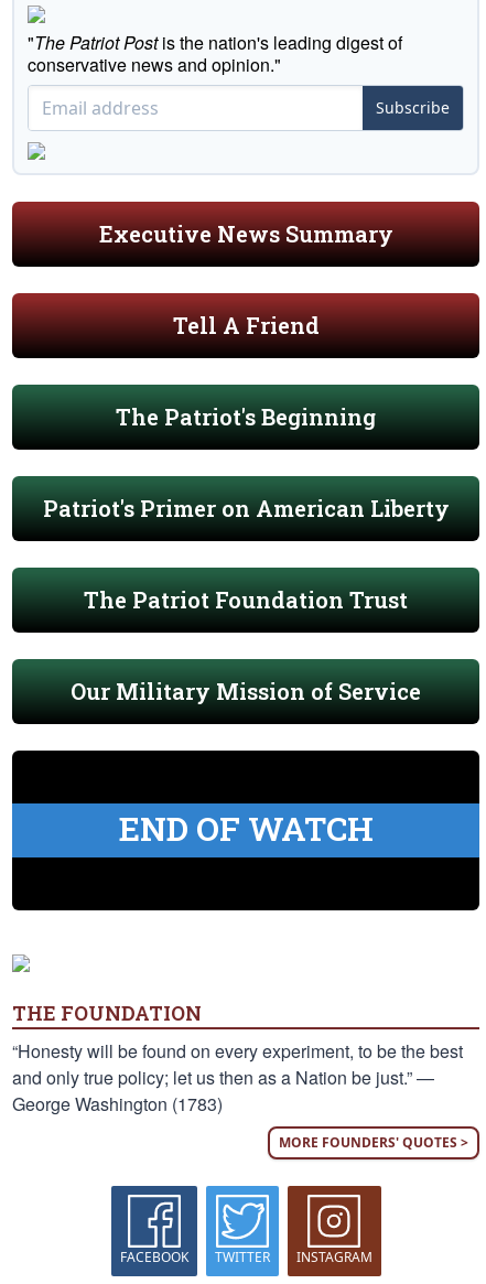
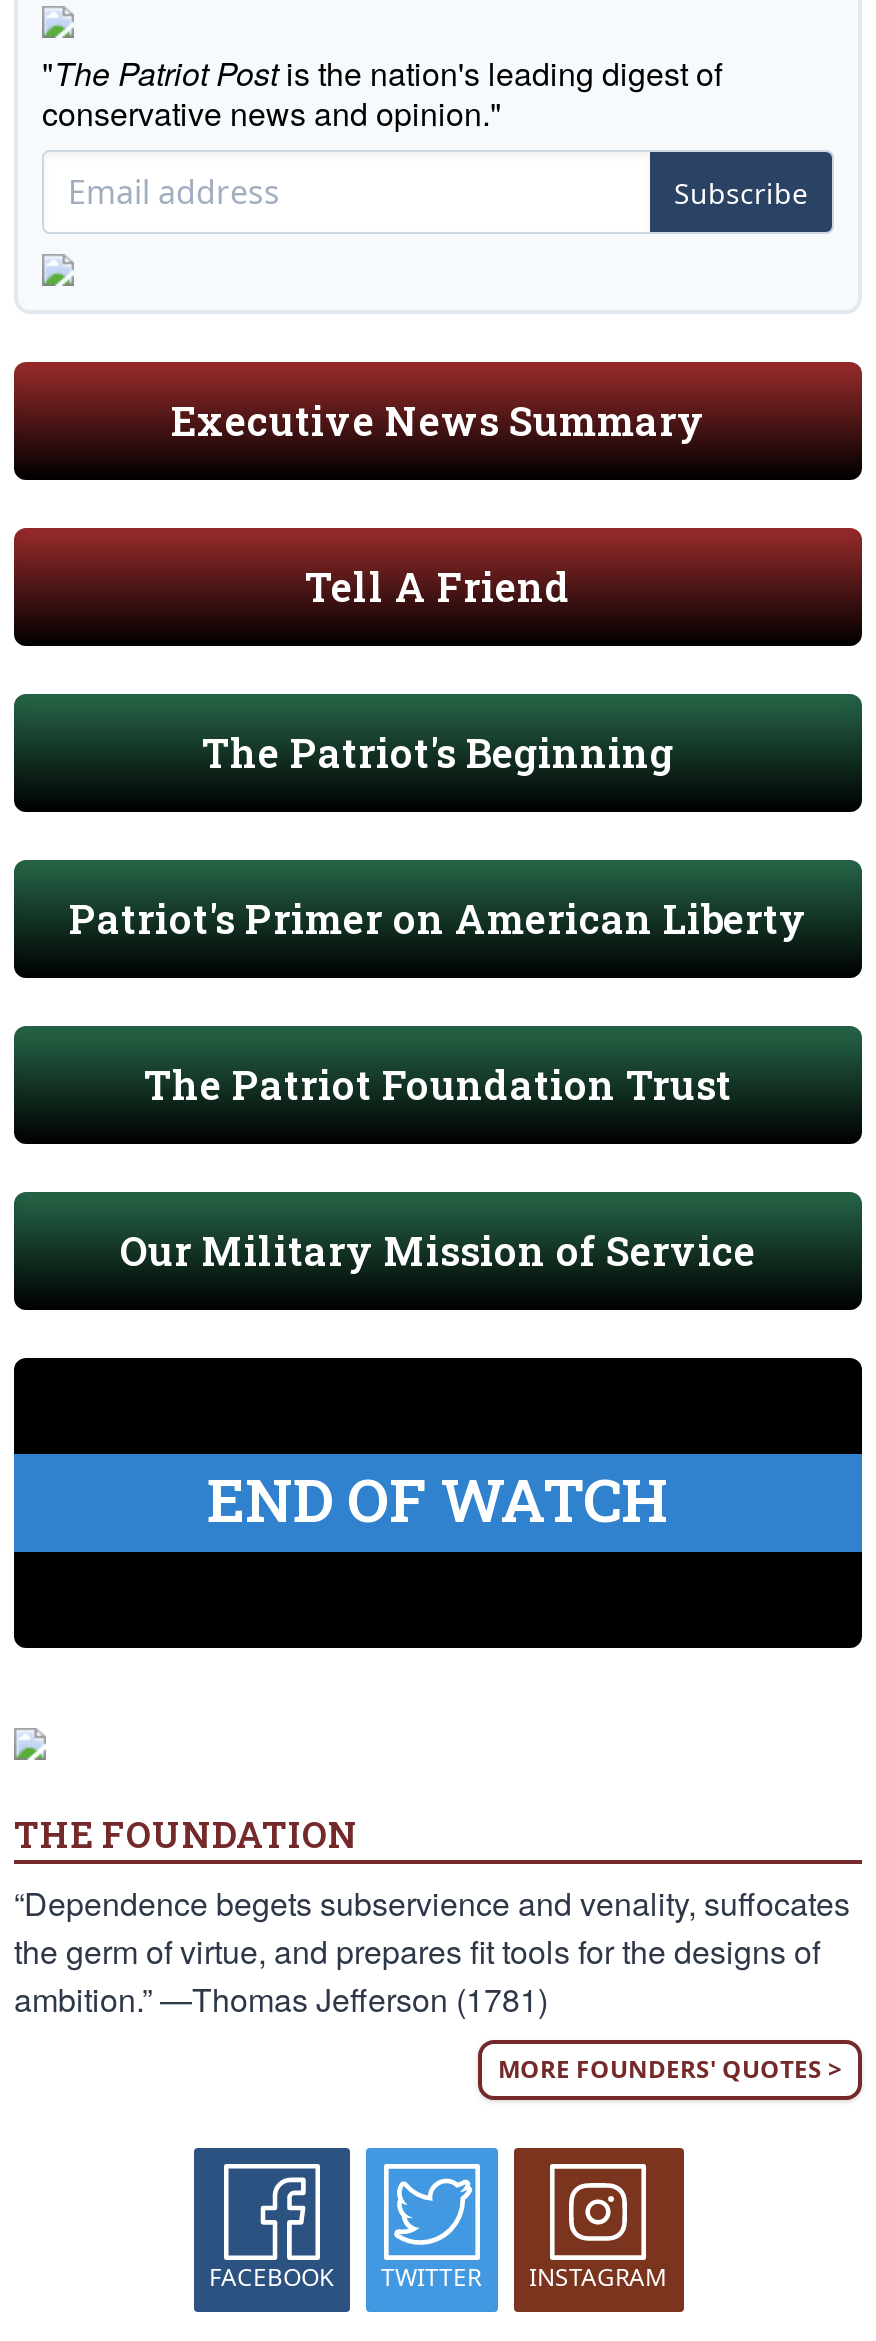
- “Honesty will be found on every experiment, to be the best
- and only true policy; let us then as a Nation be just.” —
- George Washington (1783)
+ “Dependence begets subservience and venality, suffocates
+ the germ of virtue, and prepares fit tools for the designs of
+ ambition.” —Thomas Jefferson (1781)
